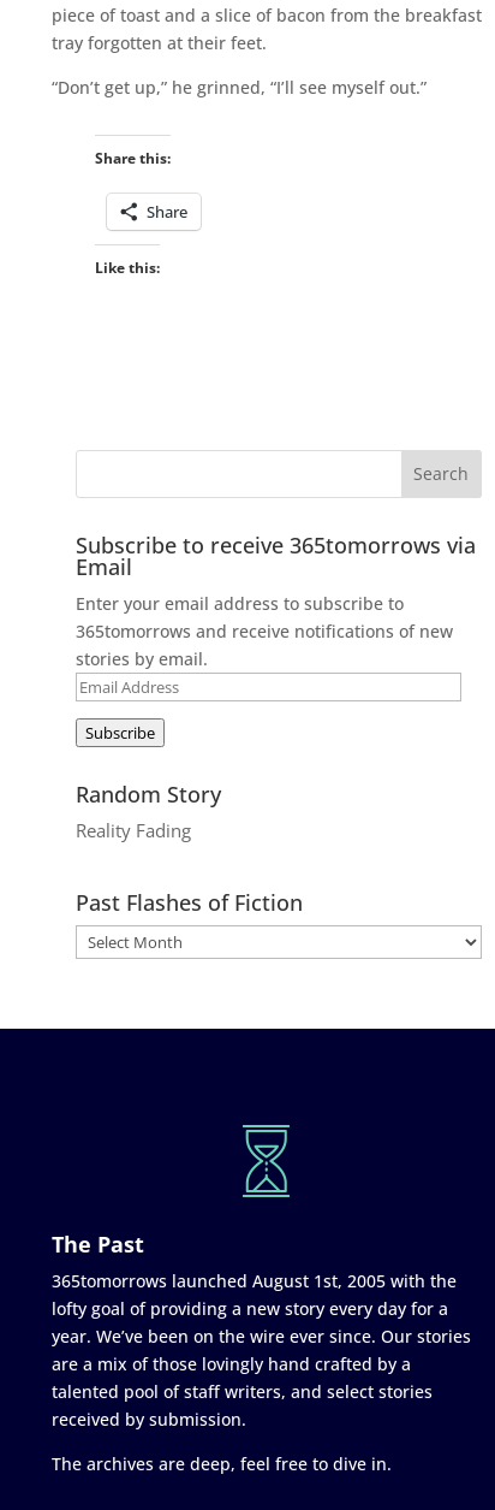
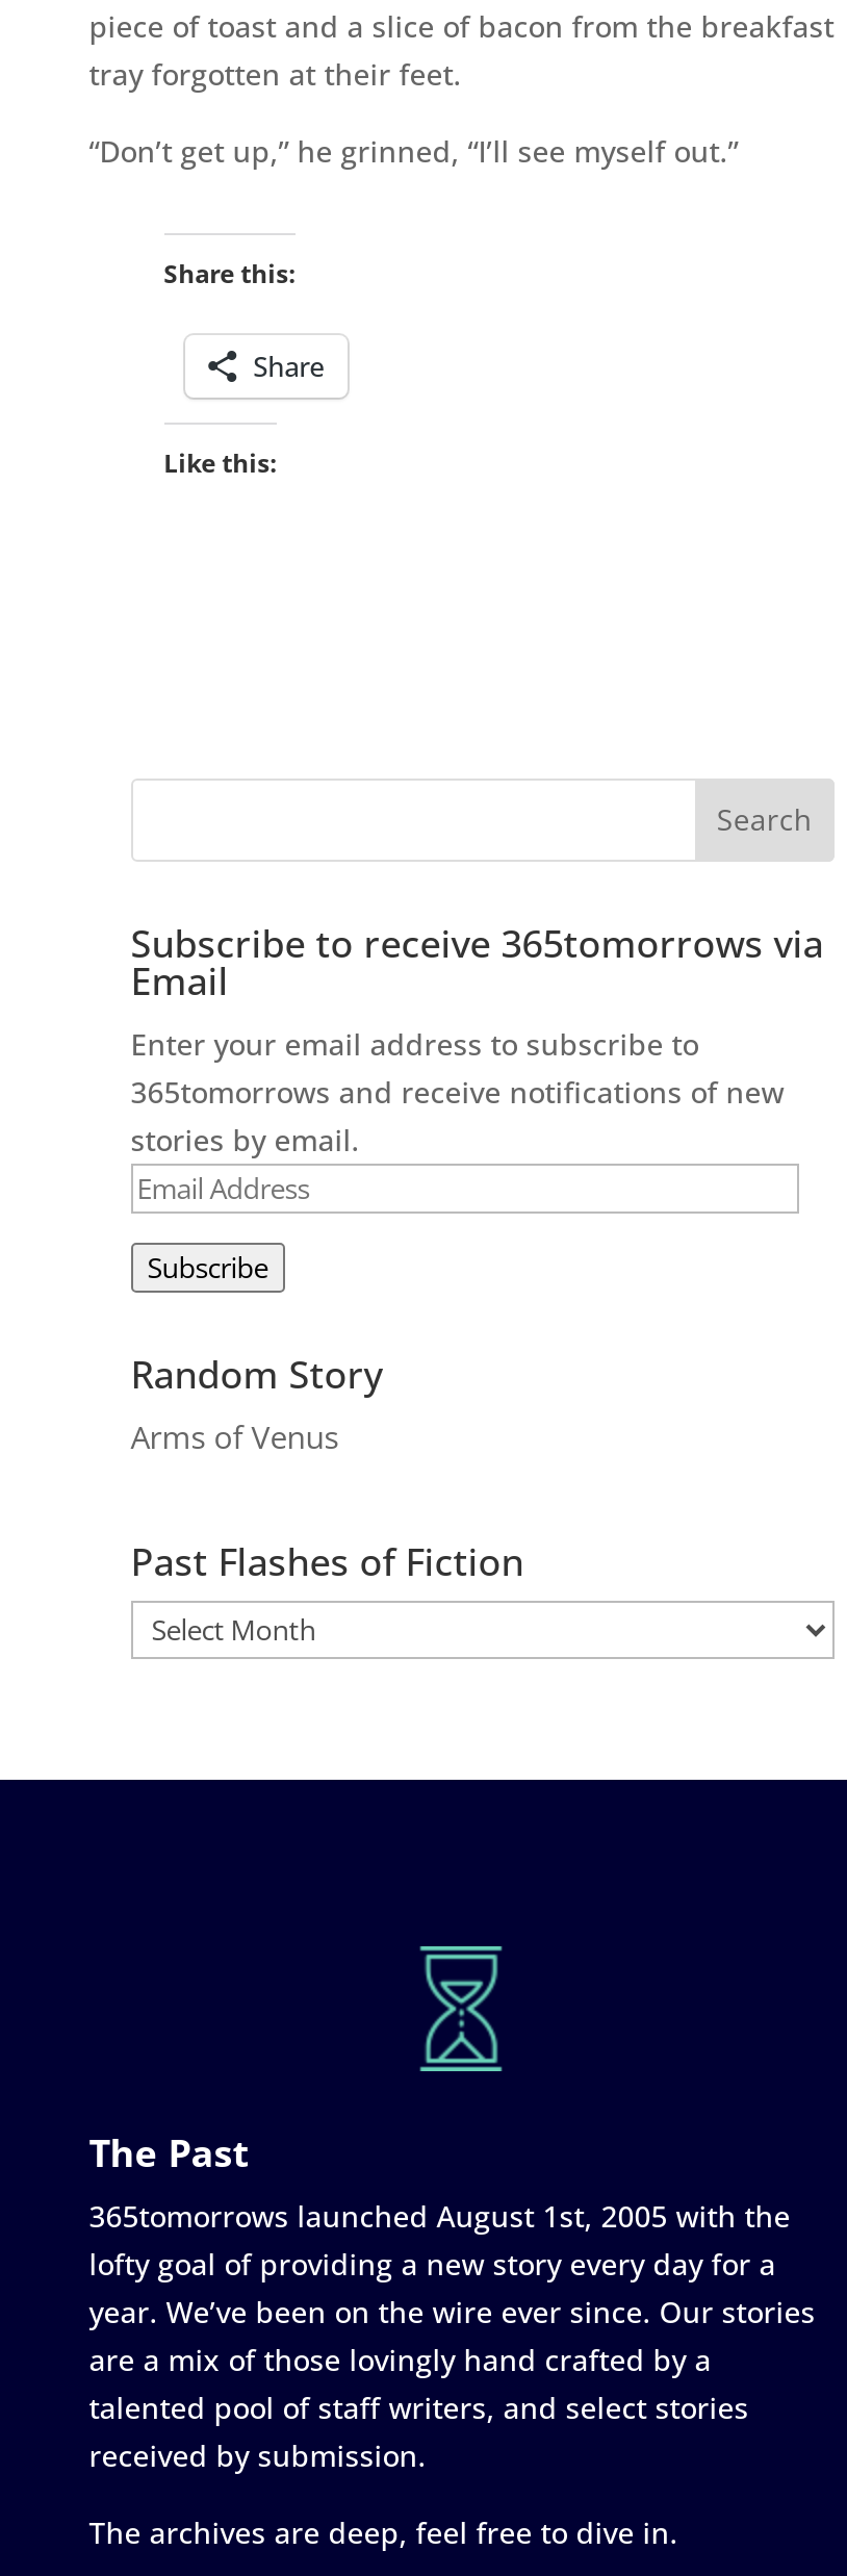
- Reality Fading
+ Arms of Venus
